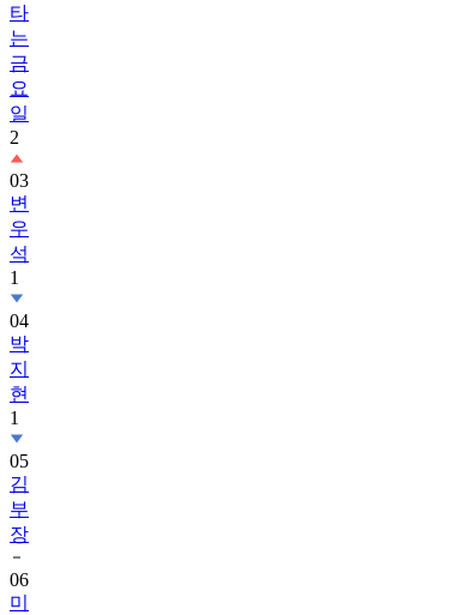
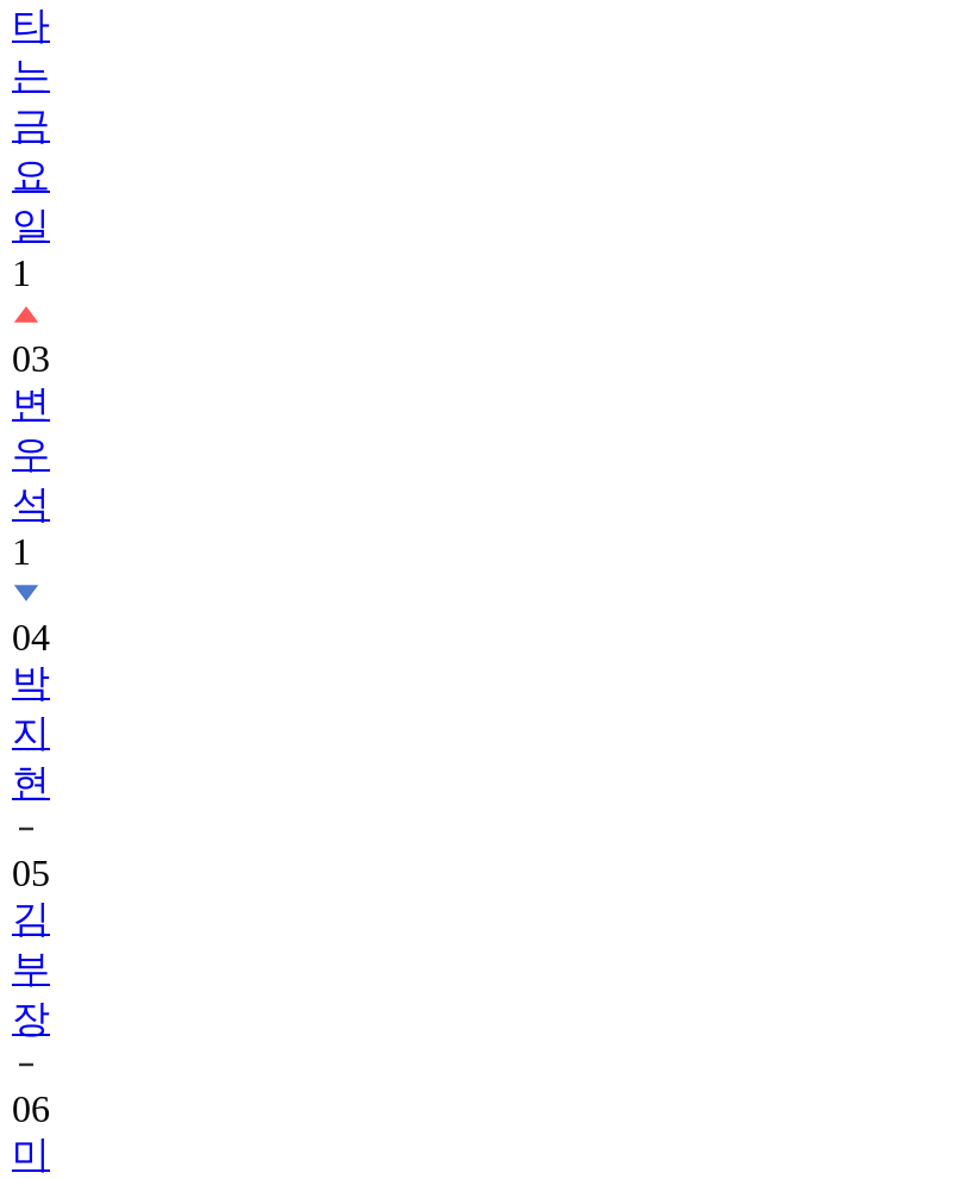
- 2
+ 1

- 1
